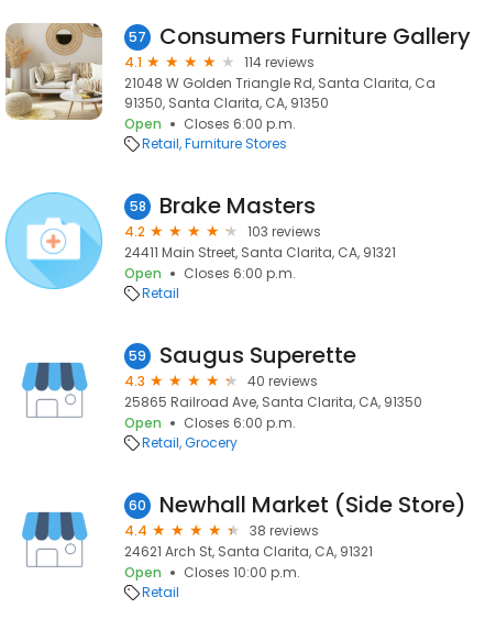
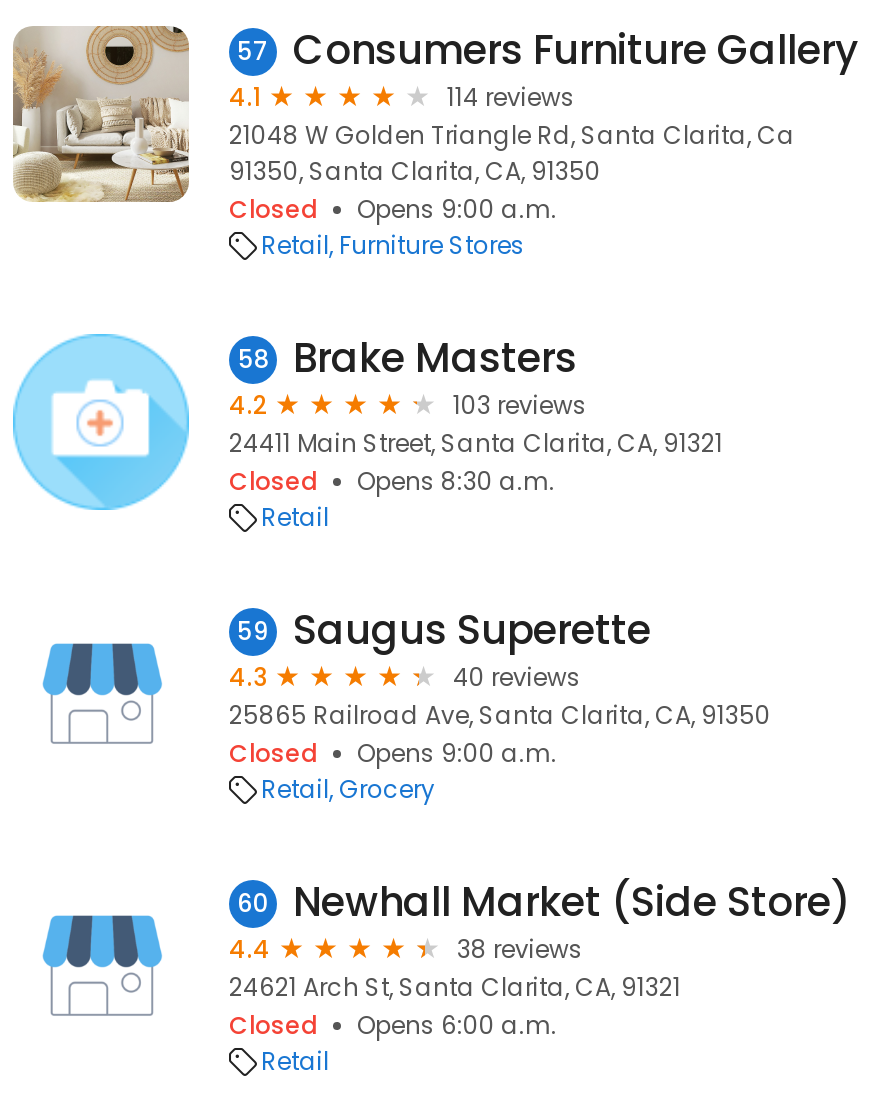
- Open
- Closes 6:00 p.m.
+ Closed
+ Opens 9:00 a.m.

- Open
- Closes 6:00 p.m.
+ Closed
+ Opens 8:30 a.m.

- Open
- Closes 6:00 p.m.
+ Closed
+ Opens 9:00 a.m.

- Open
- Closes 10:00 p.m.
+ Closed
+ Opens 6:00 a.m.
